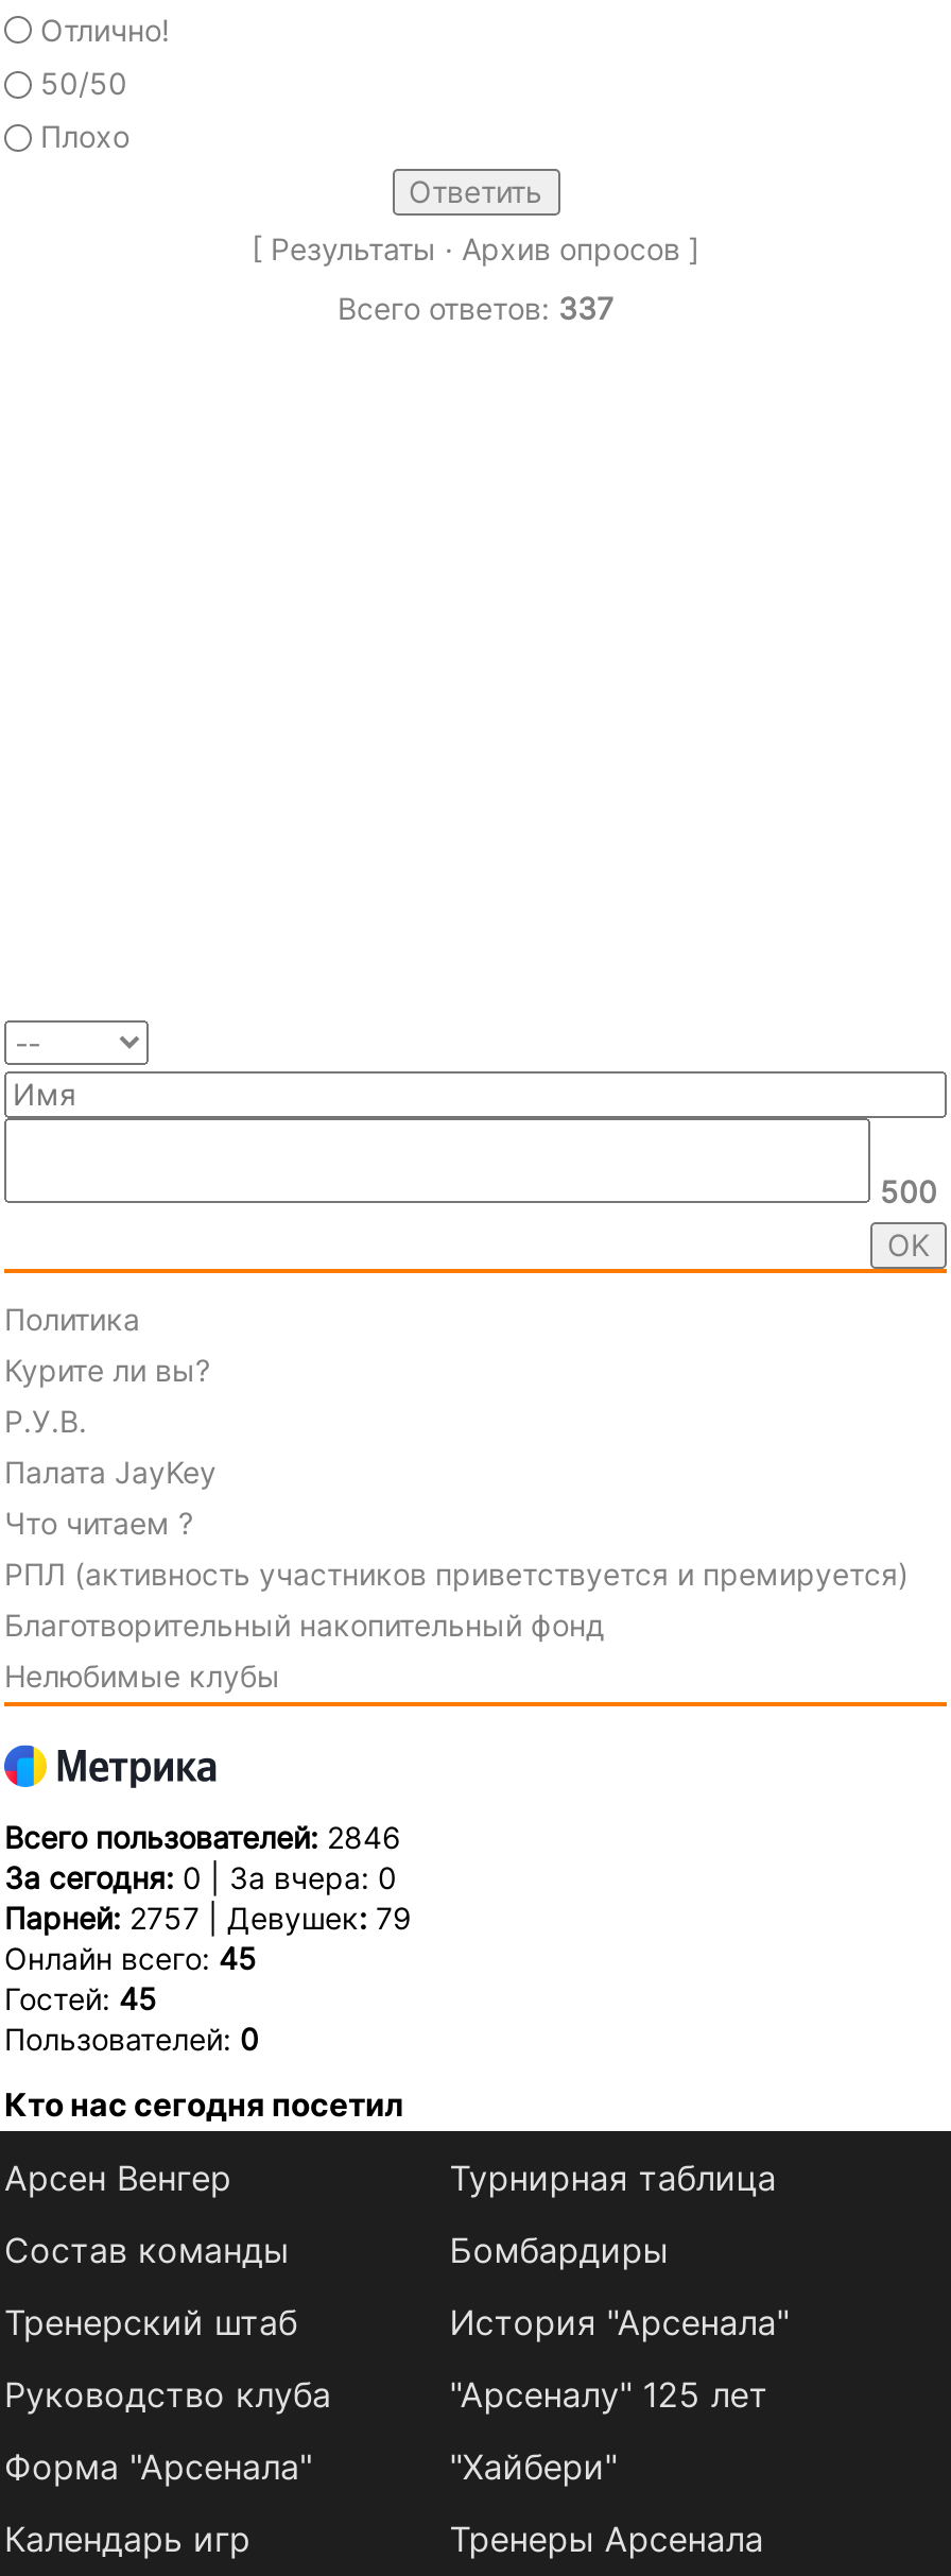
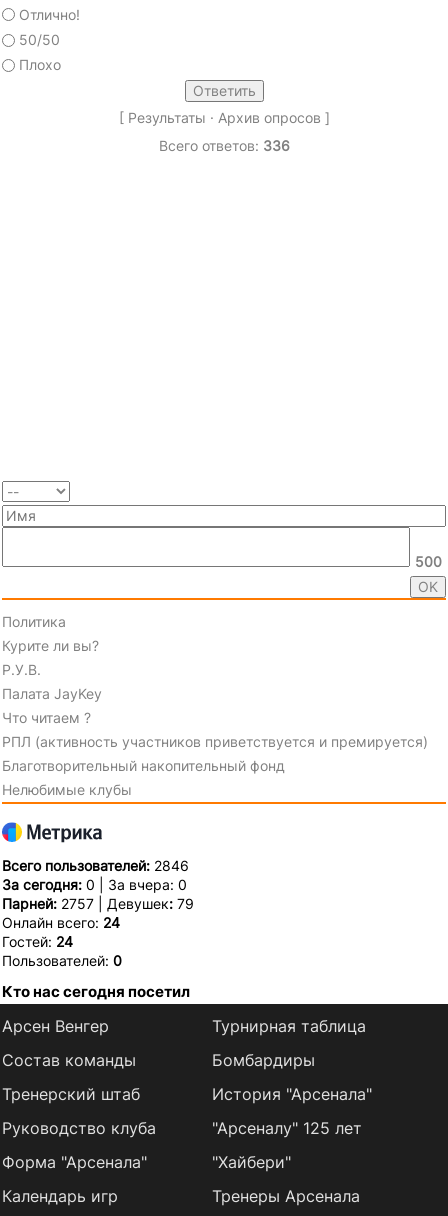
- Всего ответов: 337
+ Всего ответов: 336

- Онлайн всего: 45
+ Онлайн всего: 24

- Гостей: 45
+ Гостей: 24
